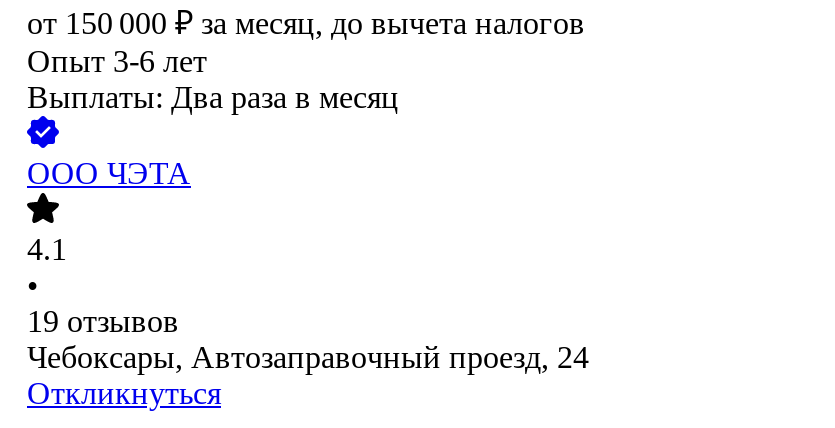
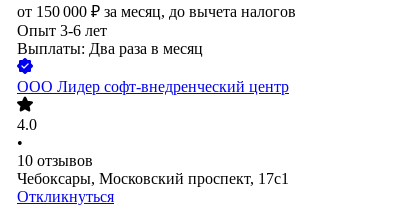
- ООО ЧЭТА
+ ООО Лидер софт-внедренческий центр

- 4.1
+ 4.0

- 19 отзывов
+ 10 отзывов

- Чебоксары, Автозаправочный проезд, 24
+ Чебоксары, Московский проспект, 17с1
